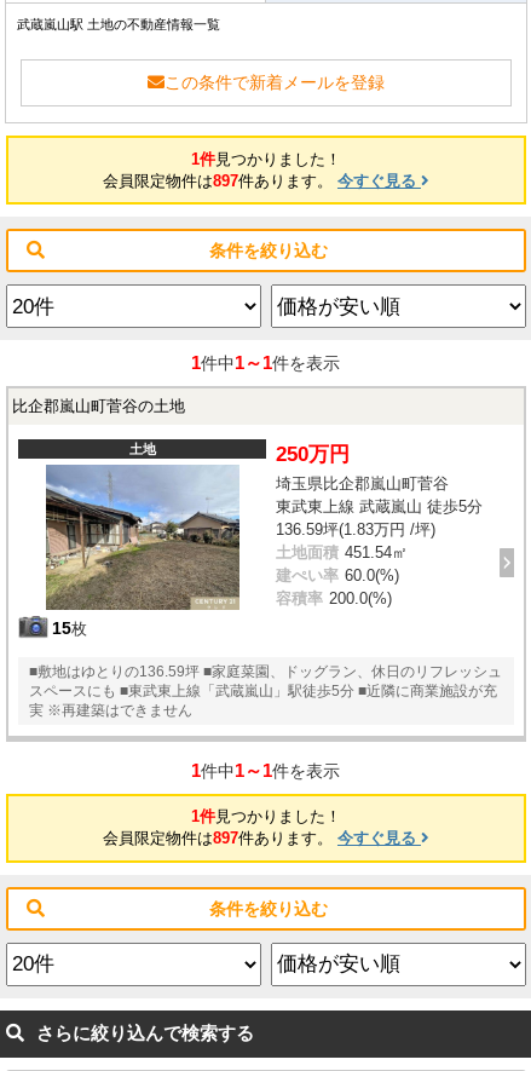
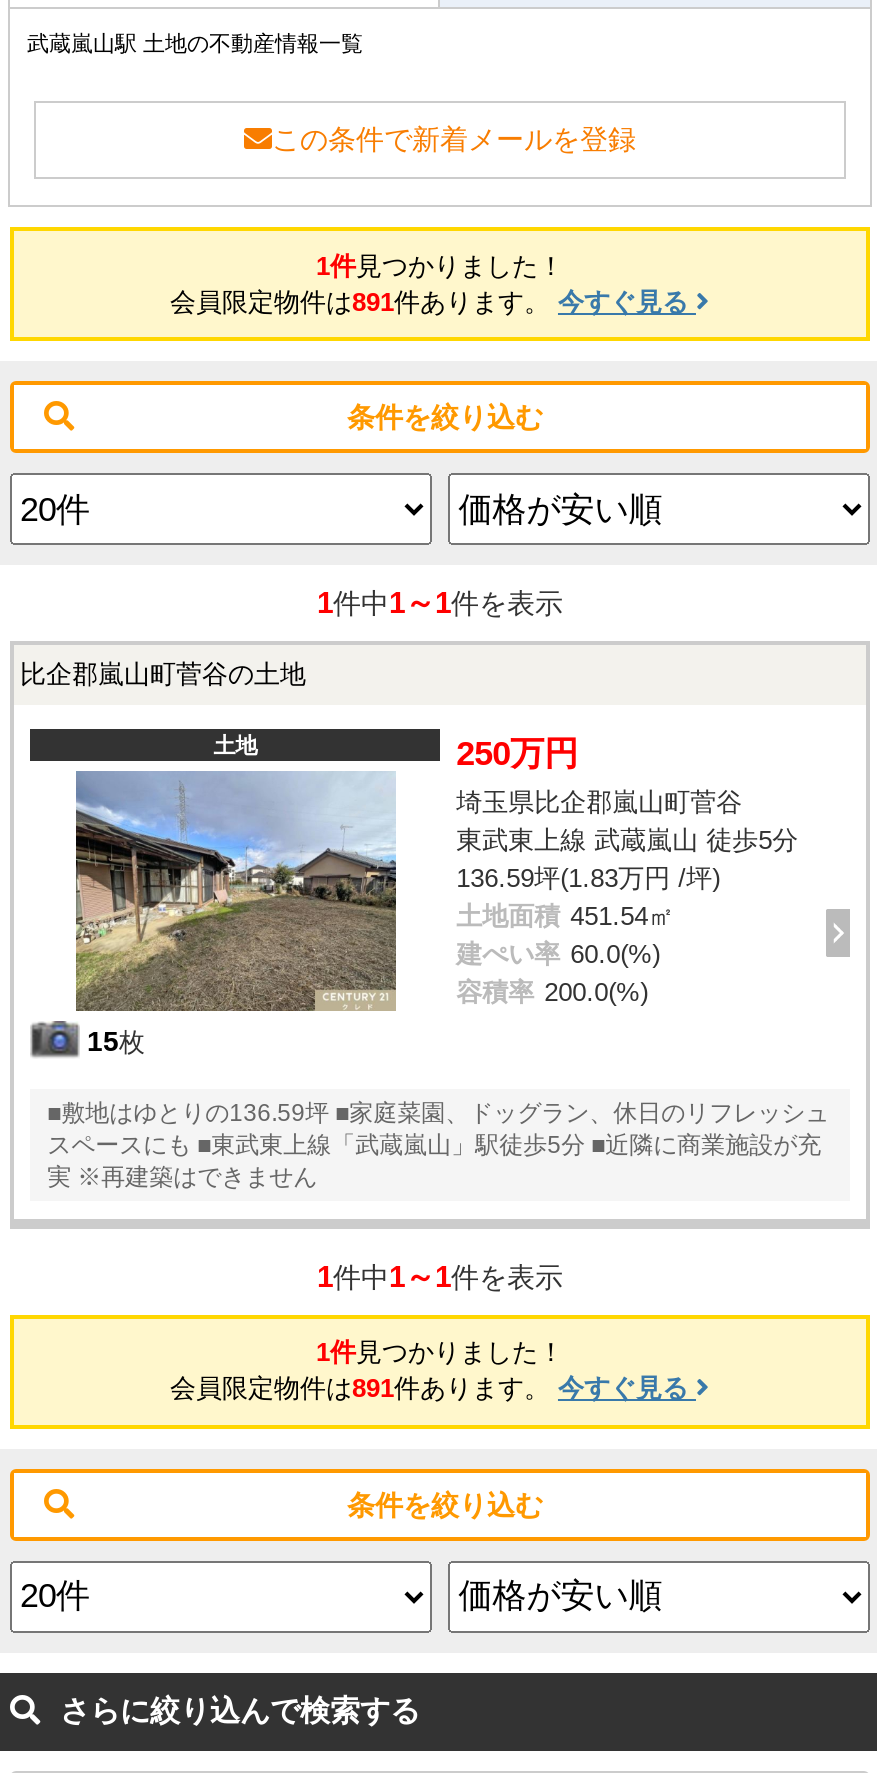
- 会員限定物件は897件あります。今すぐ見る
+ 会員限定物件は891件あります。今すぐ見る

- 会員限定物件は897件あります。今すぐ見る
+ 会員限定物件は891件あります。今すぐ見る
